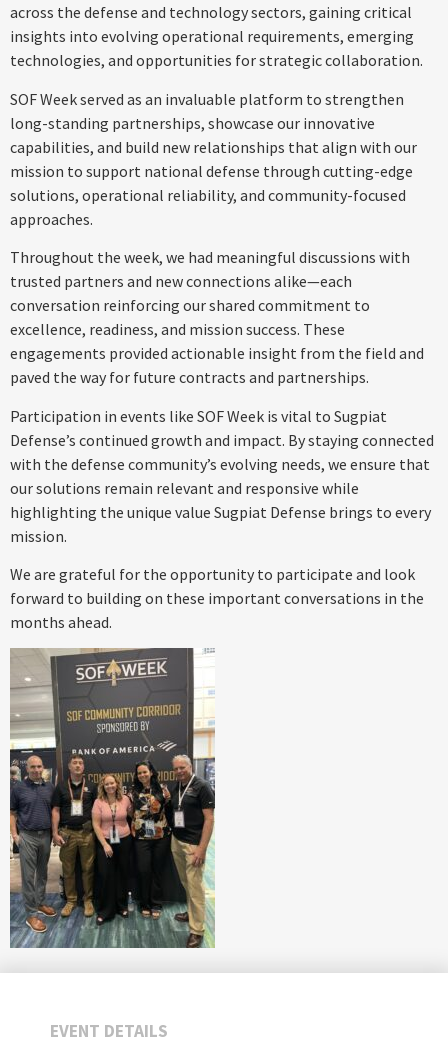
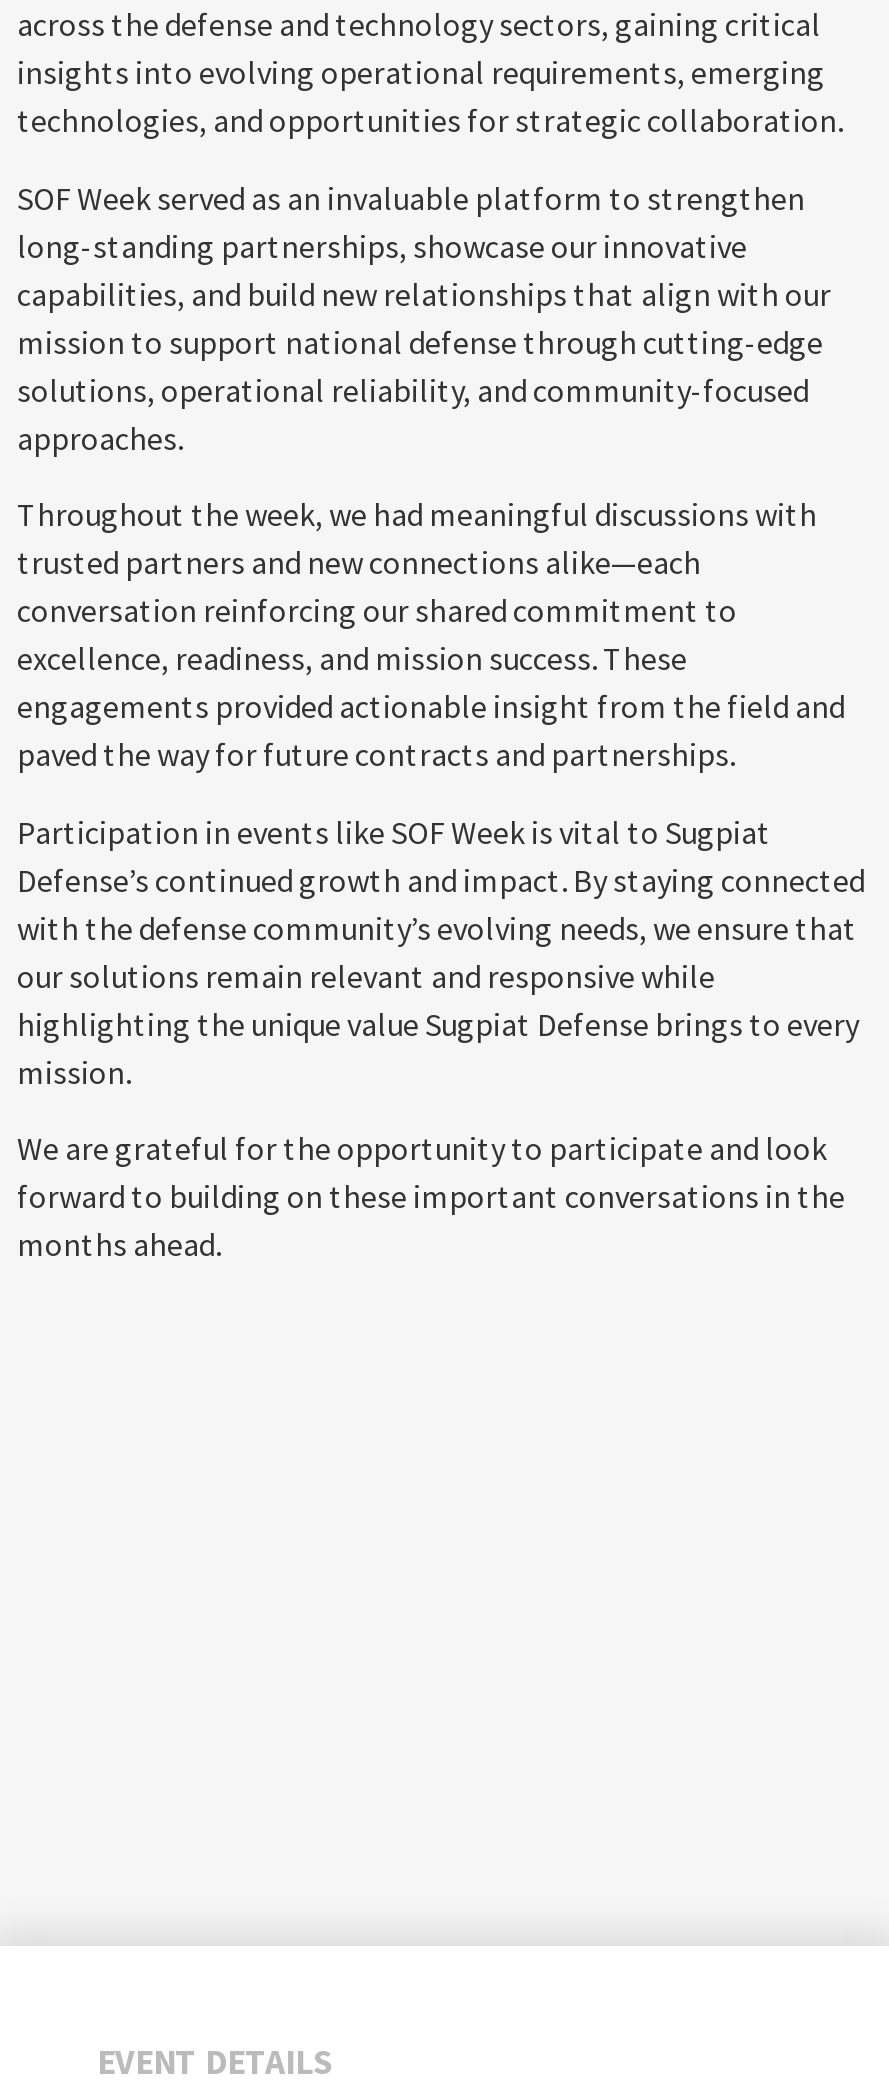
- [image]
